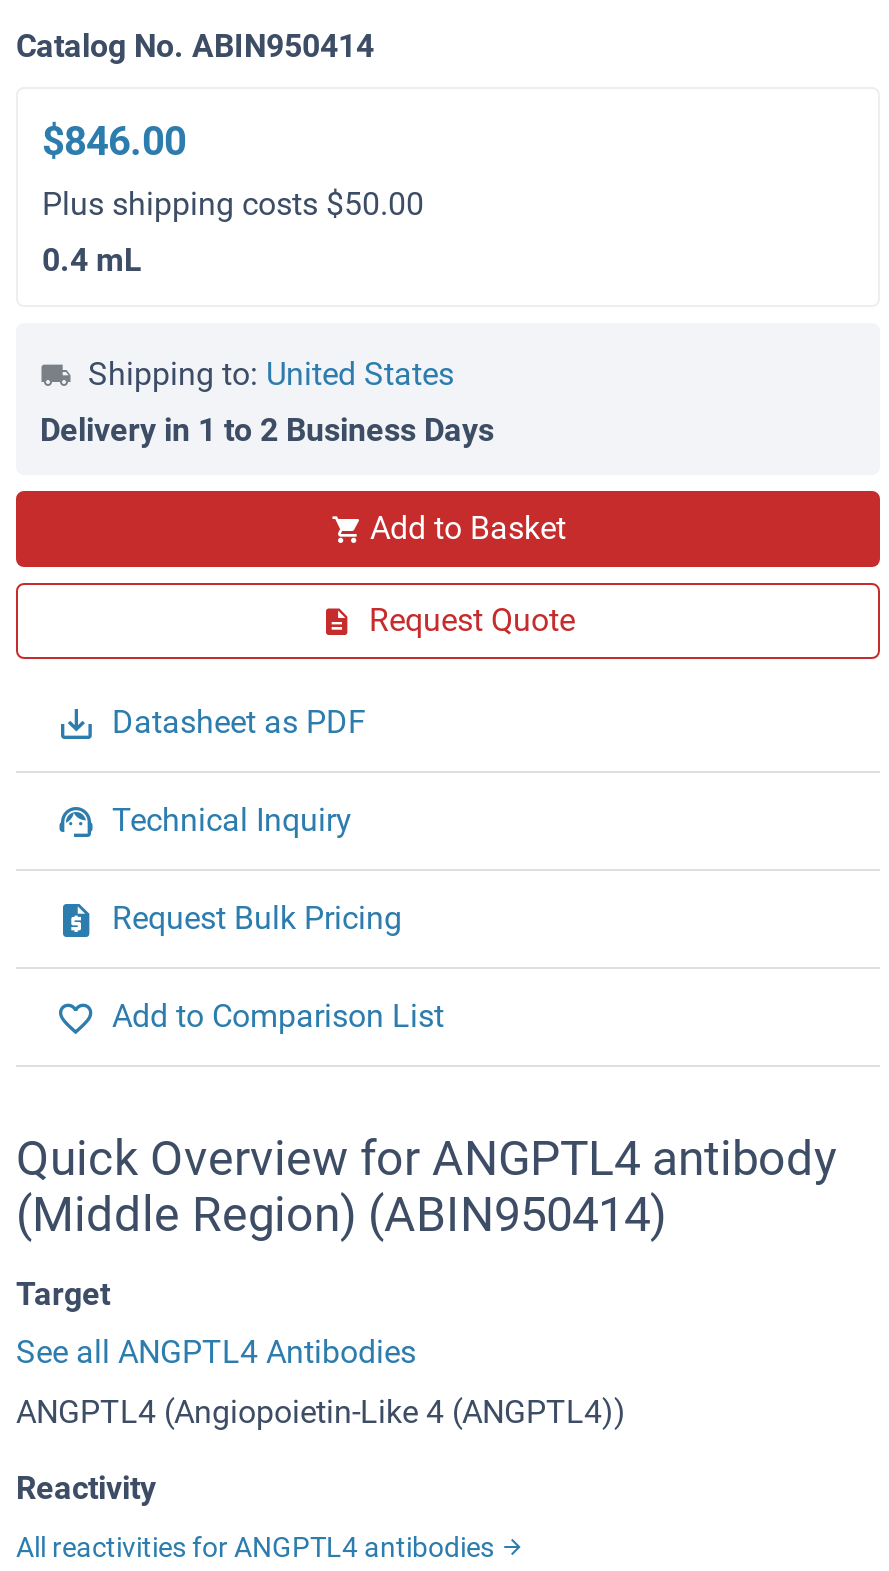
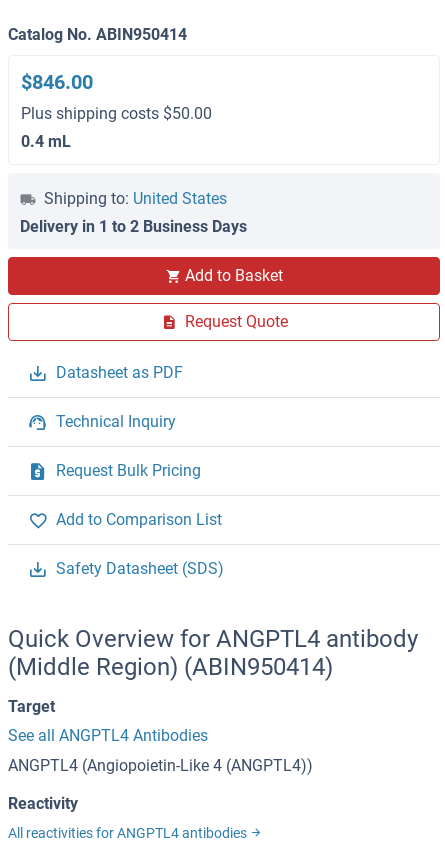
+ Safety Datasheet (SDS)
